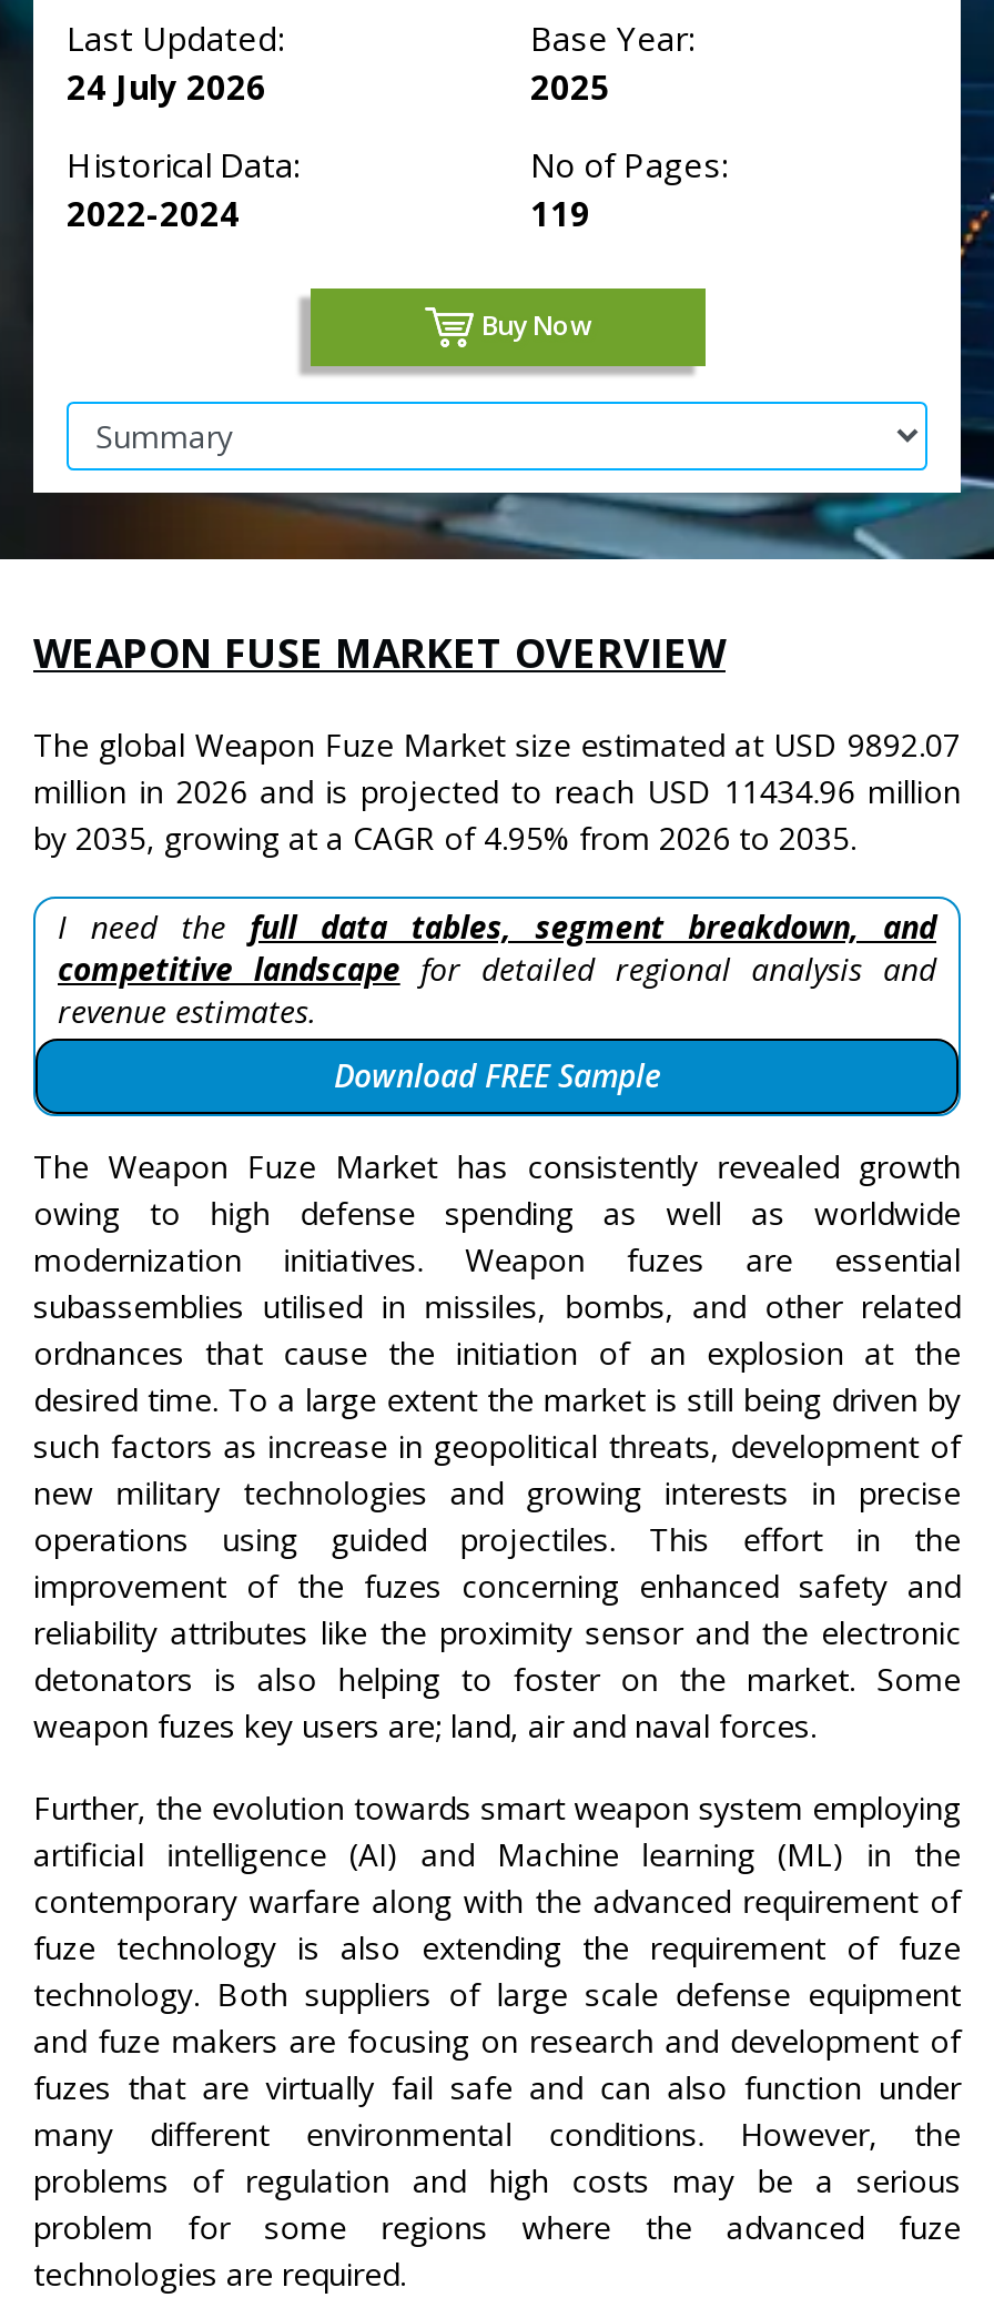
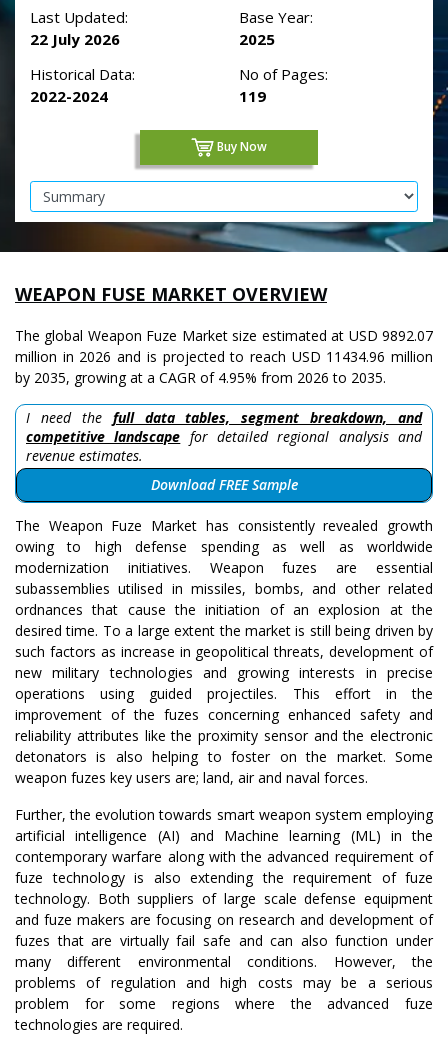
- 24 July 2026
+ 22 July 2026
